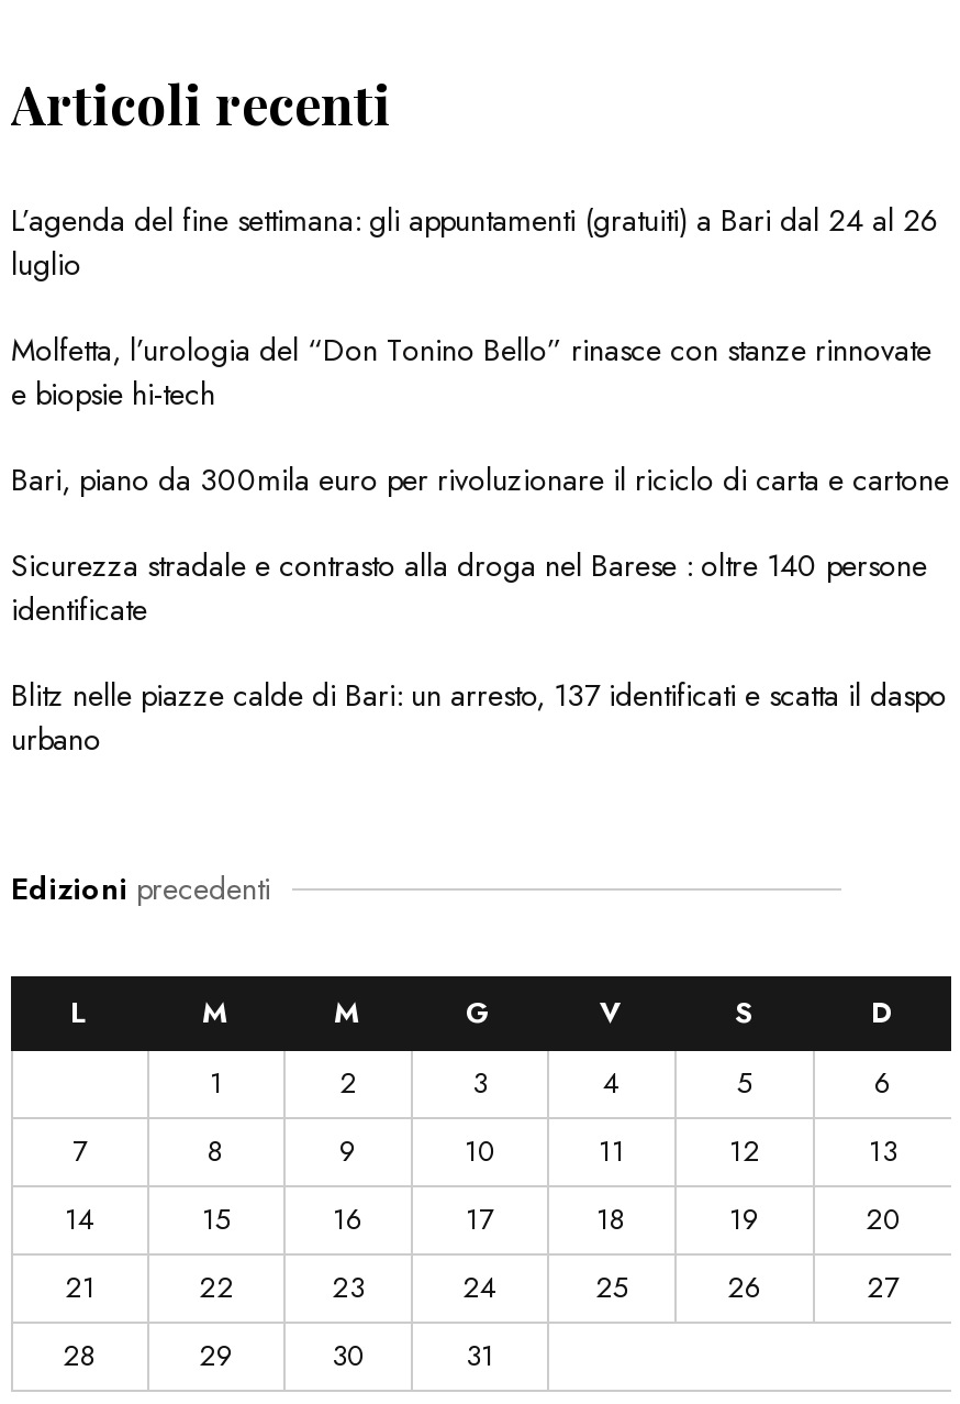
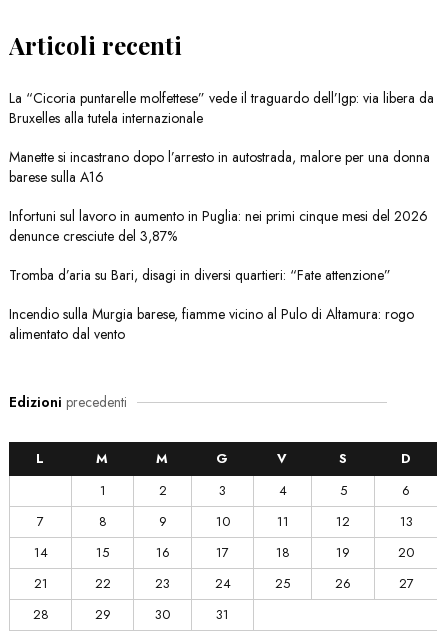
- L’agenda del fine settimana: gli appuntamenti (gratuiti) a Bari dal 24 al 26
- luglio
+ La “Cicoria puntarelle molfettese” vede il traguardo dell’Igp: via libera da
+ Bruxelles alla tutela internazionale

- Molfetta, l’urologia del “Don Tonino Bello” rinasce con stanze rinnovate
- e biopsie hi-tech
+ Manette si incastrano dopo l’arresto in autostrada, malore per una donna
+ barese sulla A16

- Bari, piano da 300mila euro per rivoluzionare il riciclo di carta e cartone
+ Infortuni sul lavoro in aumento in Puglia: nei primi cinque mesi del 2026
+ denunce cresciute del 3,87%

- Sicurezza stradale e contrasto alla droga nel Barese : oltre 140 persone
- identificate
+ Tromba d’aria su Bari, disagi in diversi quartieri: “Fate attenzione”

- Blitz nelle piazze calde di Bari: un arresto, 137 identificati e scatta il daspo
- urbano
+ Incendio sulla Murgia barese, fiamme vicino al Pulo di Altamura: rogo
+ alimentato dal vento
